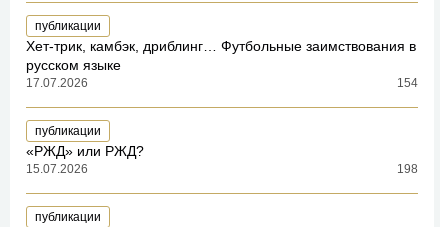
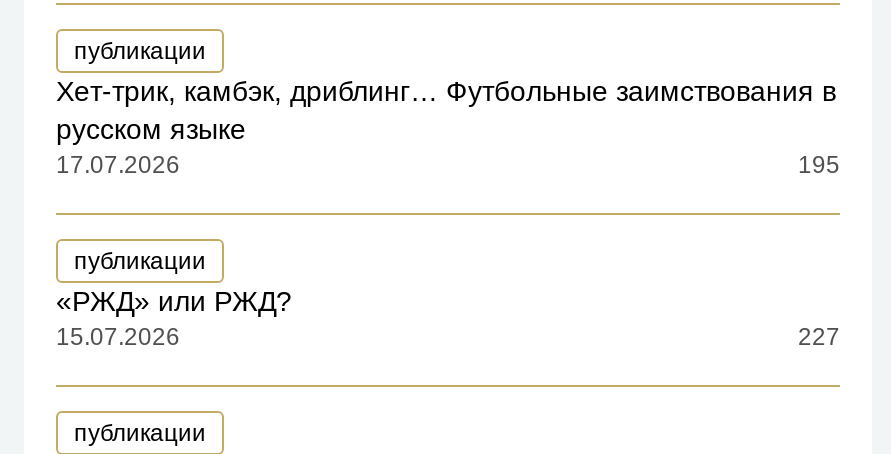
- 154
+ 195

- 198
+ 227
